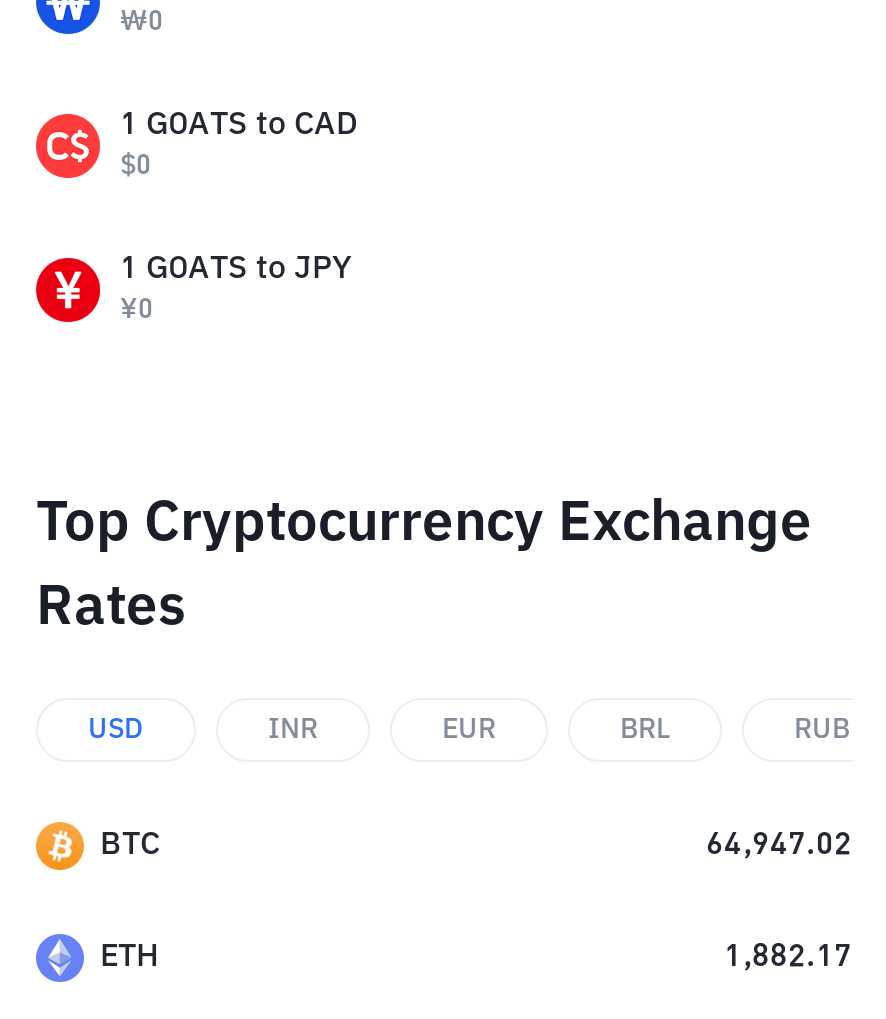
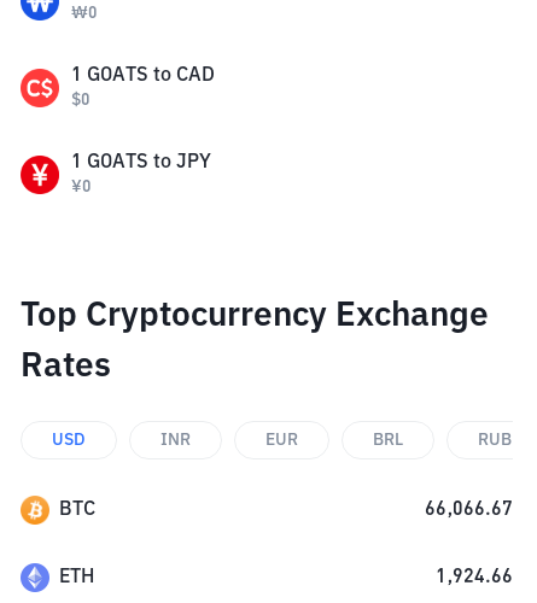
- 64,947.02
+ 66,066.67

- 1,882.17
+ 1,924.66
